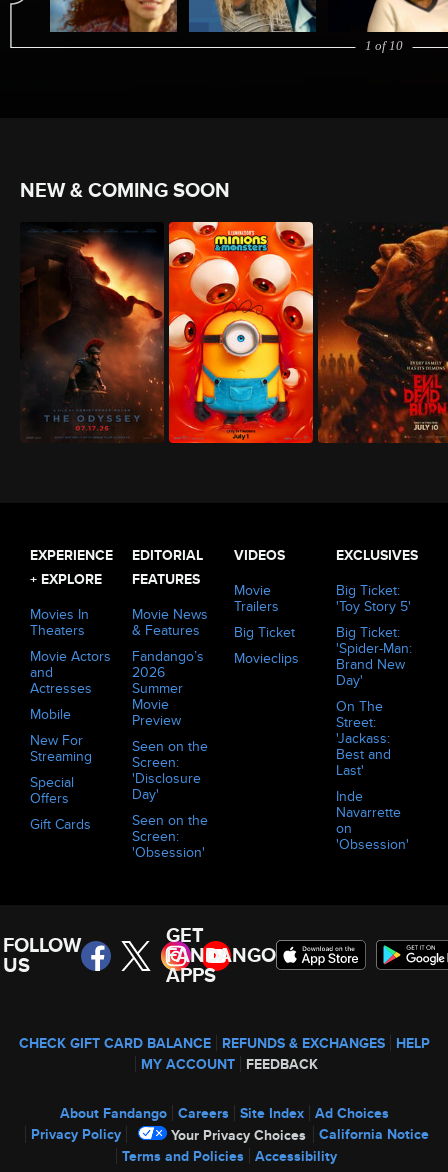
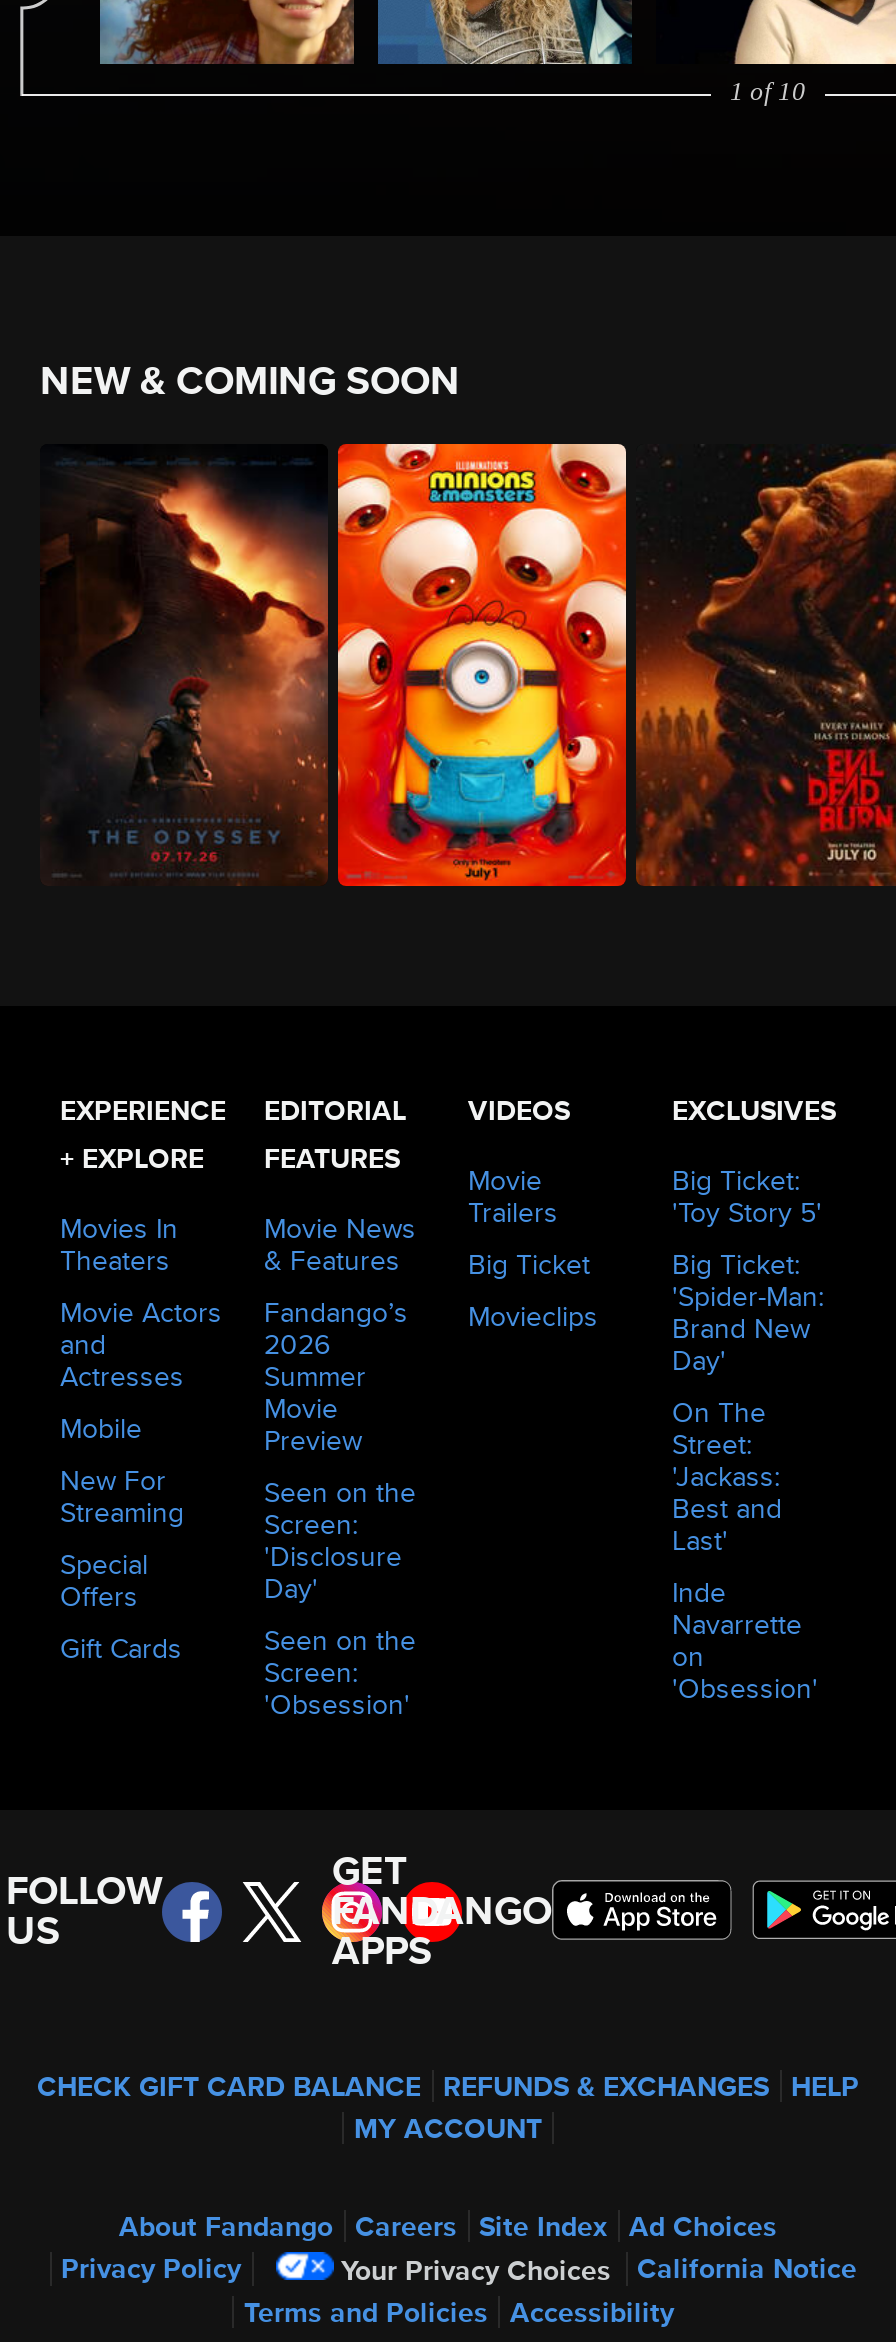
- MY ACCOUNT FEEDBACK
+ MY ACCOUNT
